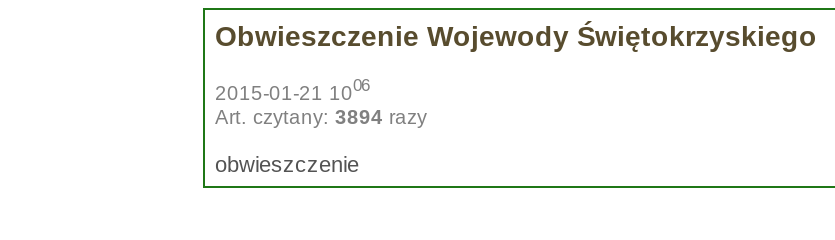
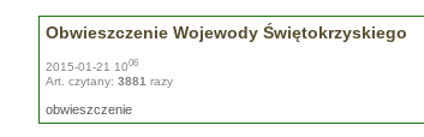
- Art. czytany: 3894 razy
+ Art. czytany: 3881 razy
